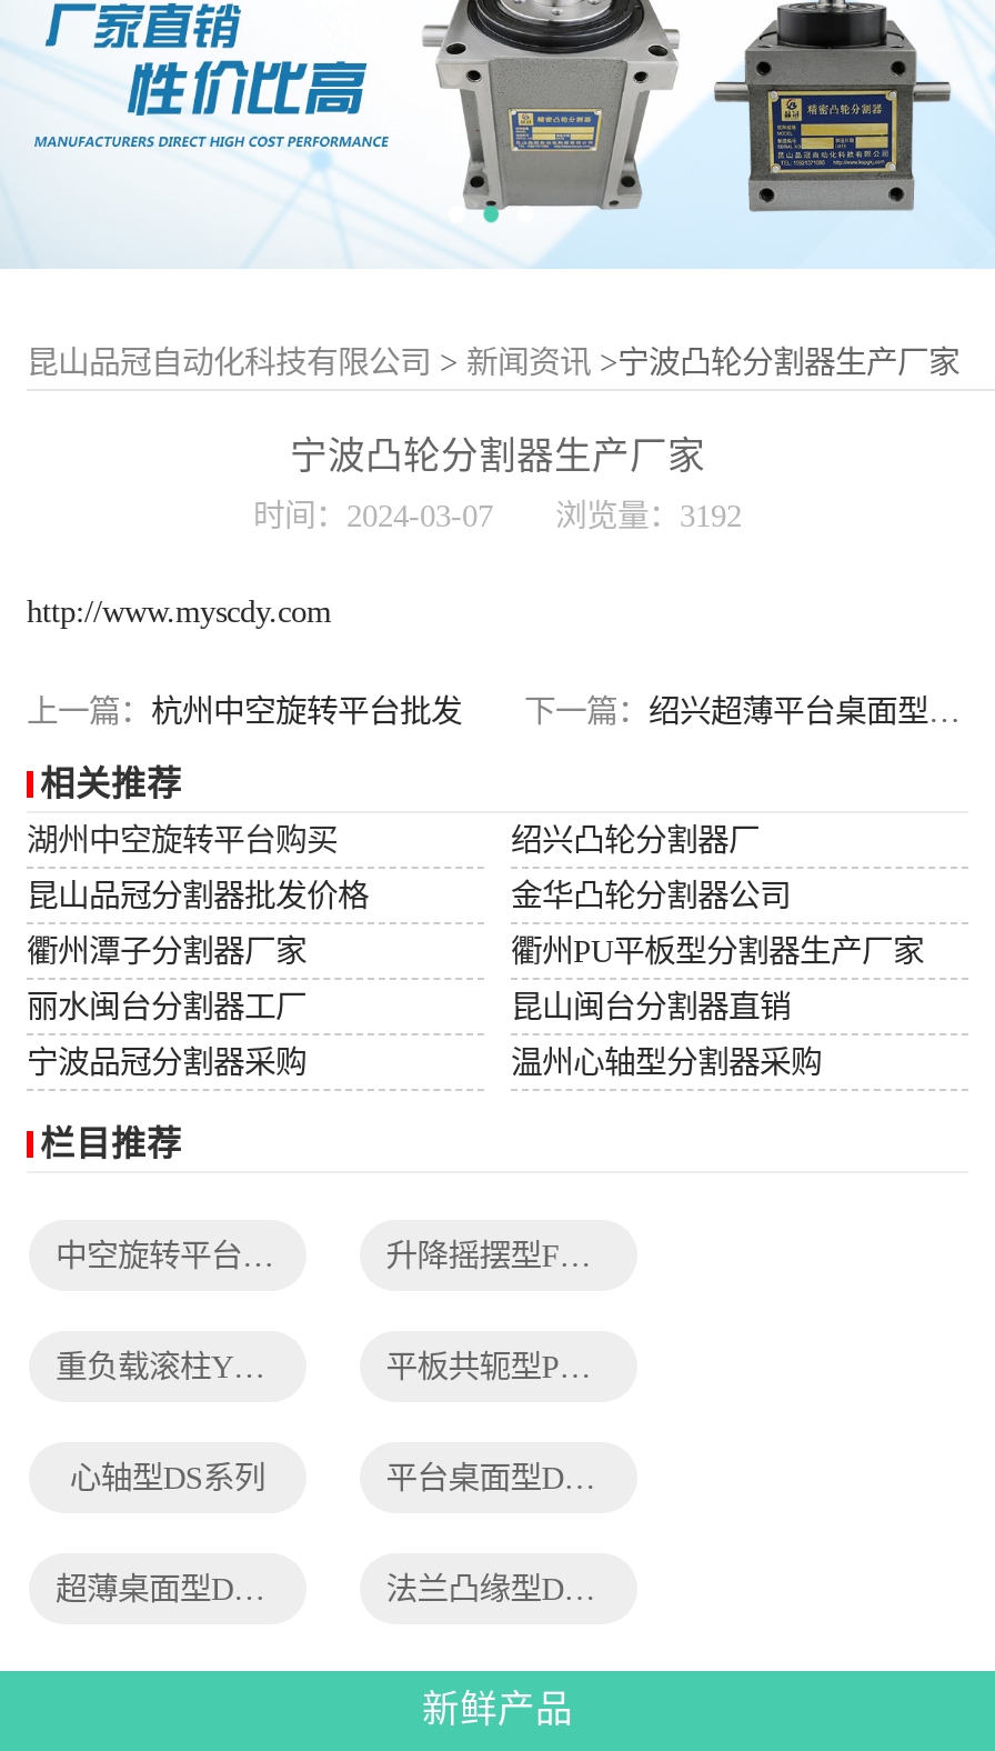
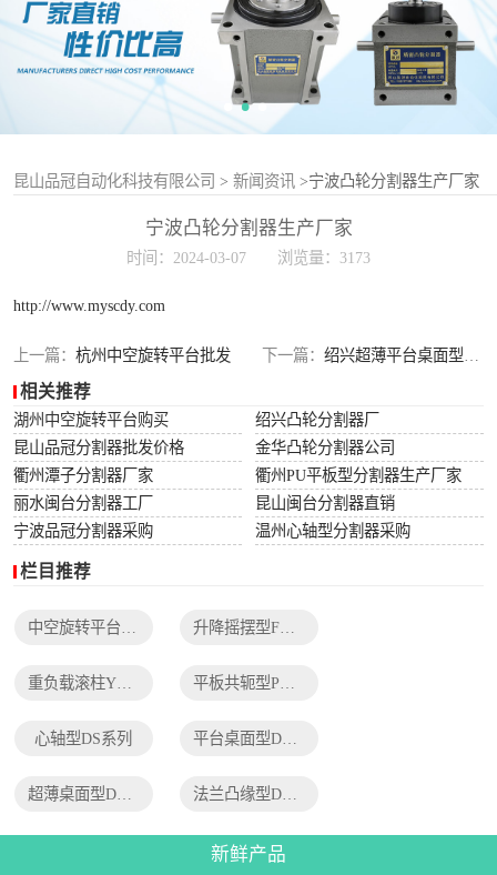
- 时间：2024-03-07 浏览量：3192
+ 时间：2024-03-07 浏览量：3173
